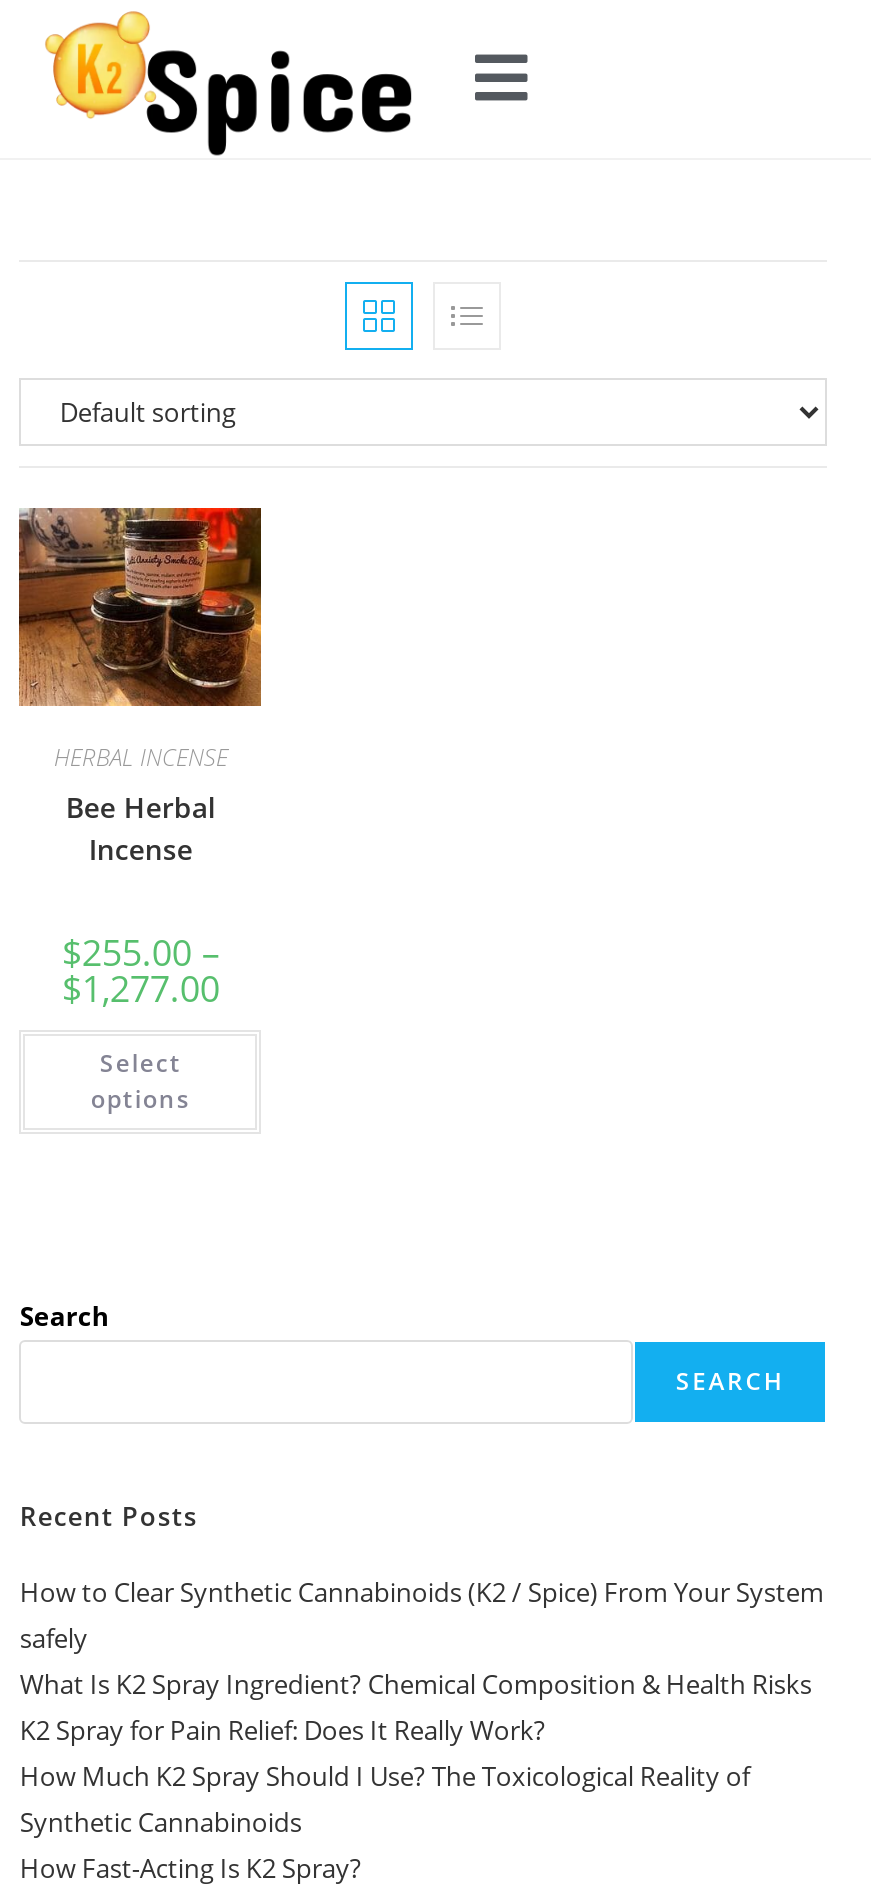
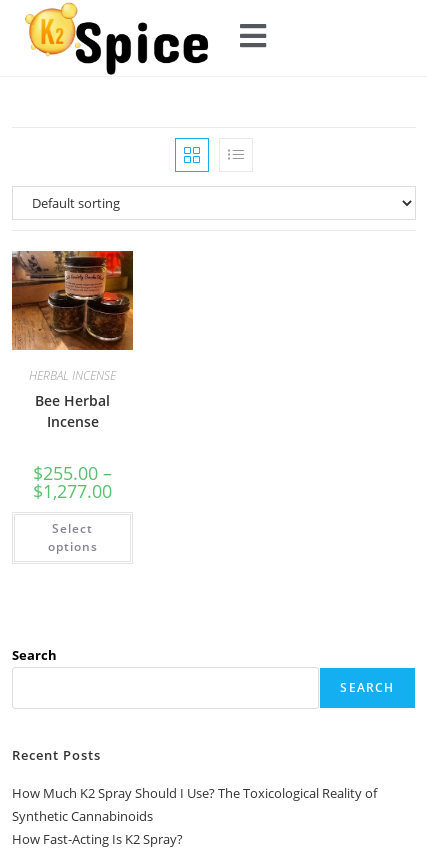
- How to Clear Synthetic Cannabinoids (K2 / Spice) From Your System
- safely
- What Is K2 Spray Ingredient? Chemical Composition & Health Risks
- K2 Spray for Pain Relief: Does It Really Work?
